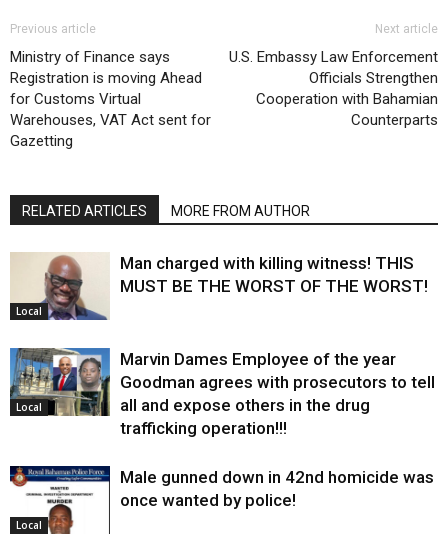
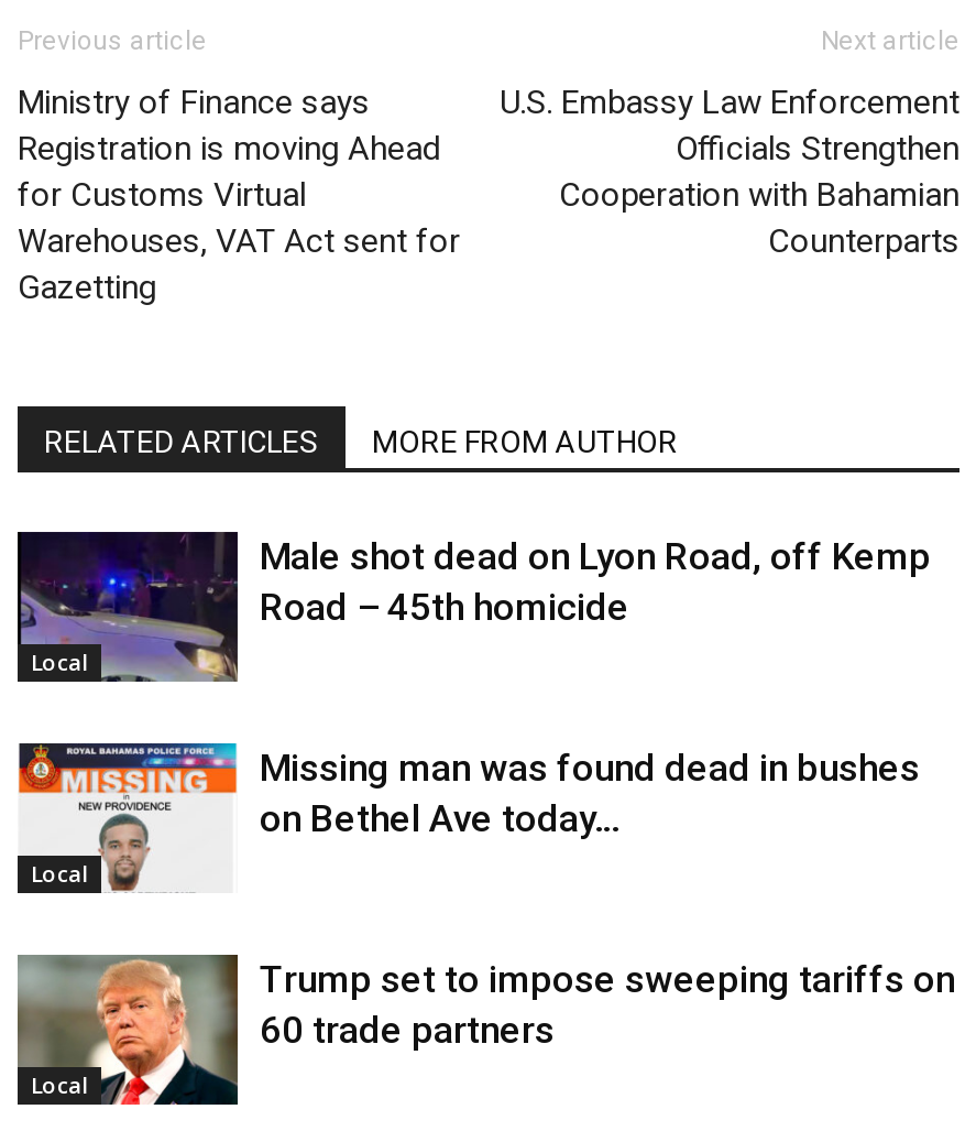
- [image]
- Man charged with killing witness! THIS
- MUST BE THE WORST OF THE WORST!
+ [image]
+ Male shot dead on Lyon Road, off Kemp
+ Road – 45th homicide

- [image]
- Marvin Dames Employee of the year
- Goodman agrees with prosecutors to tell
- all and expose others in the drug
- trafficking operation!!!
+ [image]
+ Missing man was found dead in bushes
+ on Bethel Ave today…

- [image]
- Male gunned down in 42nd homicide was
- once wanted by police!
+ [image]
+ Trump set to impose sweeping tariffs on
+ 60 trade partners
